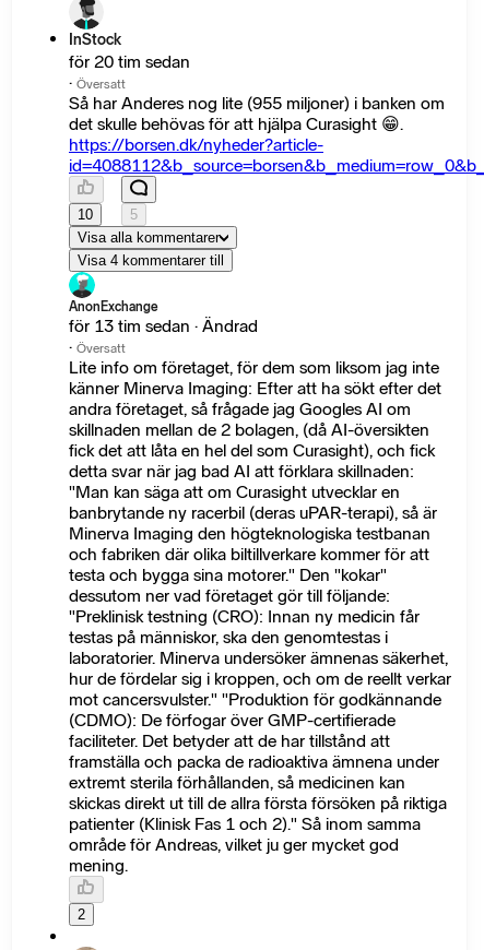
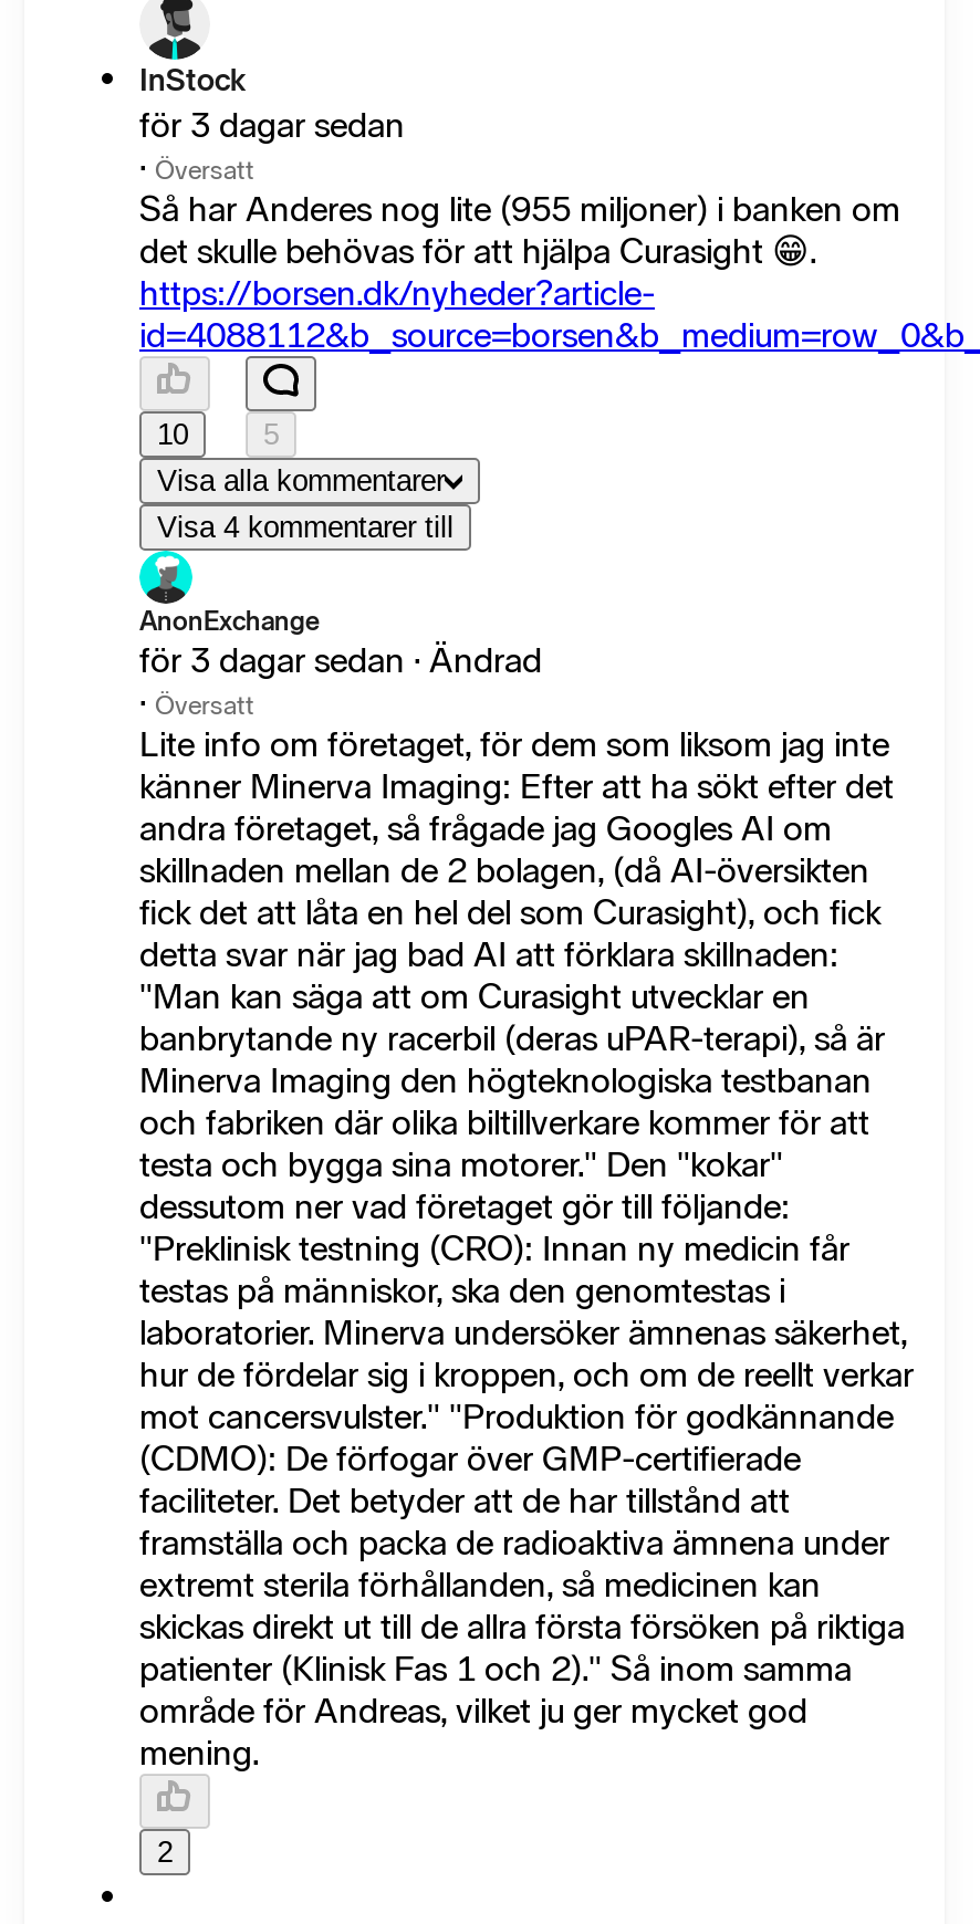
- för 20 tim sedan
+ för 3 dagar sedan

- för 13 tim sedan · Ändrad
+ för 3 dagar sedan · Ändrad
